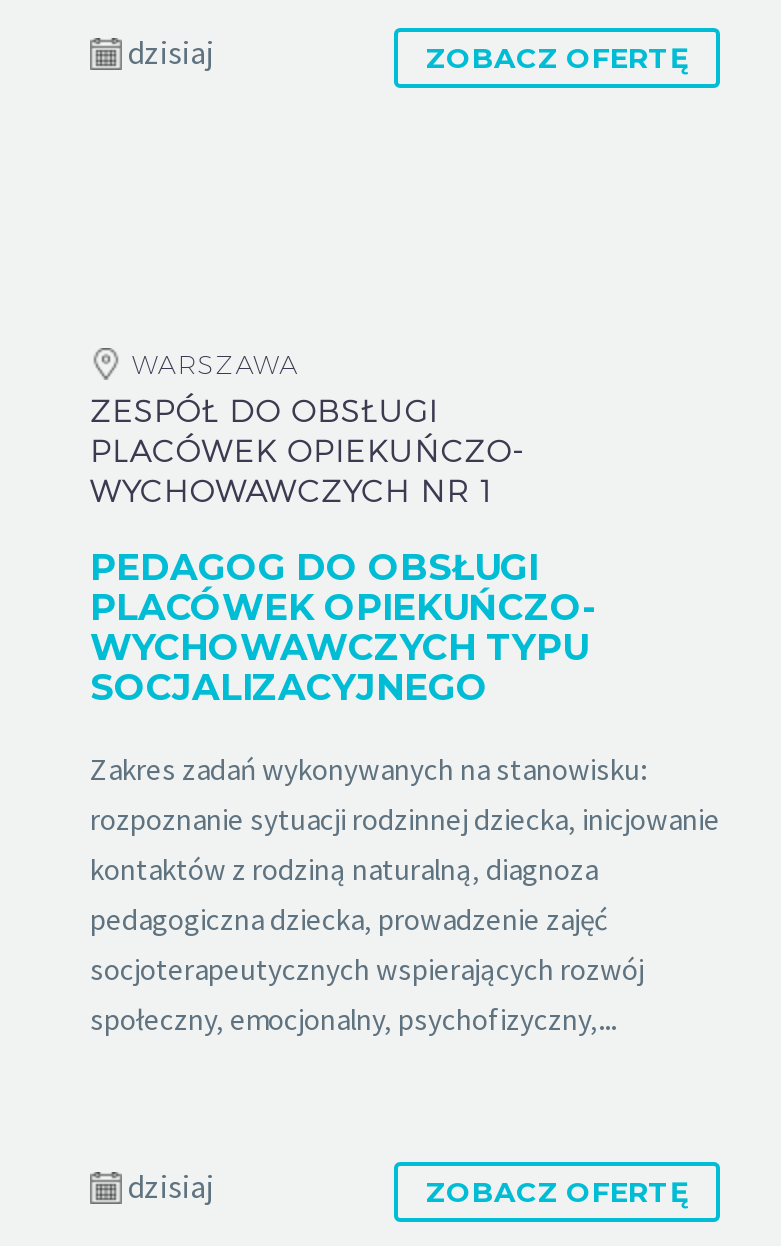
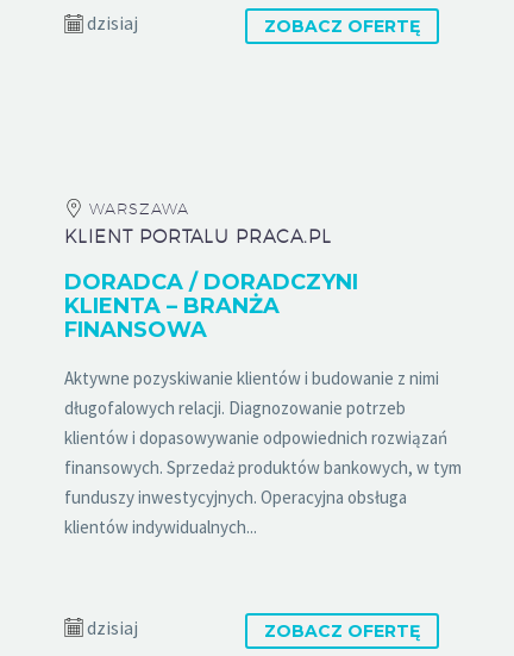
- ZESPÓŁ DO OBSŁUGI
- PLACÓWEK OPIEKUŃCZO-
- WYCHOWAWCZYCH NR 1
+ KLIENT PORTALU PRACA.PL

- PEDAGOG DO OBSŁUGI
- PLACÓWEK OPIEKUŃCZO-
- WYCHOWAWCZYCH TYPU
- SOCJALIZACYJNEGO
+ DORADCA / DORADCZYNI
+ KLIENTA – BRANŻA
+ FINANSOWA

- Zakres zadań wykonywanych na stanowisku:
- rozpoznanie sytuacji rodzinnej dziecka, inicjowanie
- kontaktów z rodziną naturalną, diagnoza
- pedagogiczna dziecka, prowadzenie zajęć
- socjoterapeutycznych wspierających rozwój
- społeczny, emocjonalny, psychofizyczny,...
+ Aktywne pozyskiwanie klientów i budowanie z nimi
+ długofalowych relacji. Diagnozowanie potrzeb
+ klientów i dopasowywanie odpowiednich rozwiązań
+ finansowych. Sprzedaż produktów bankowych, w tym
+ funduszy inwestycyjnych. Operacyjna obsługa
+ klientów indywidualnych...
